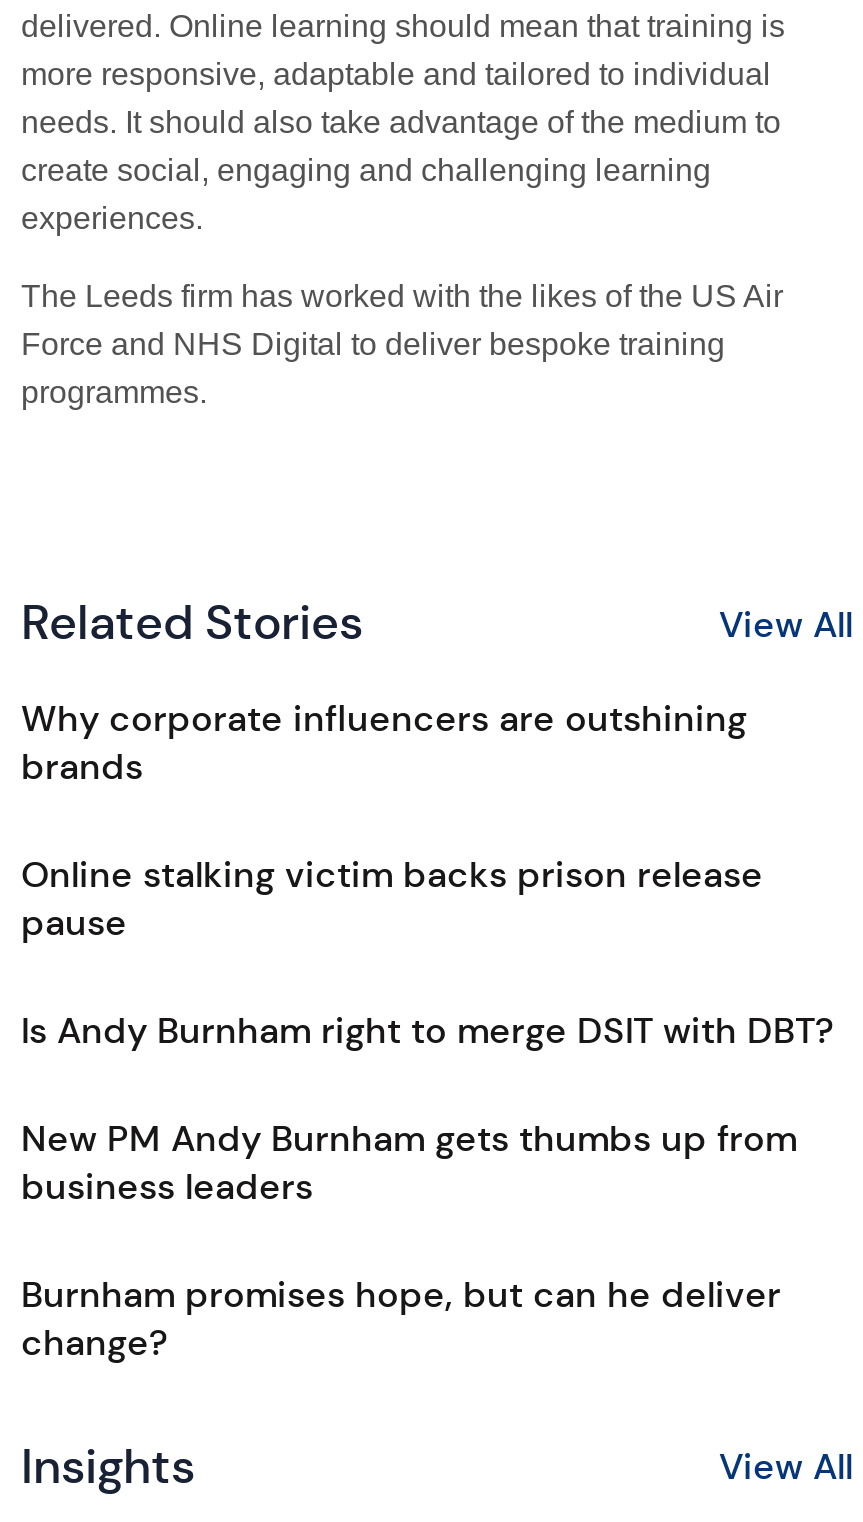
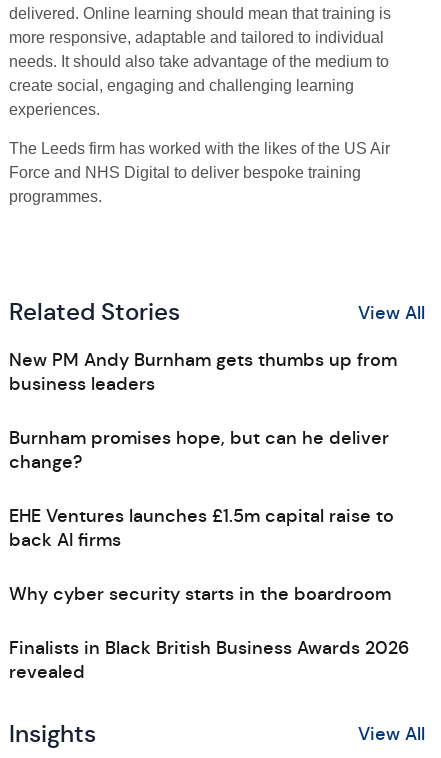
- Why corporate influencers are outshining
- brands
- Online stalking victim backs prison release
- pause
- Is Andy Burnham right to merge DSIT with DBT?

moved up: New PM Andy Burnham gets thumbs up from | business leaders | Burnham promises hope, but can he deliver | change?

+ EHE Ventures launches £1.5m capital raise to
+ back AI firms
+ Why cyber security starts in the boardroom
+ Finalists in Black British Business Awards 2026
+ revealed
